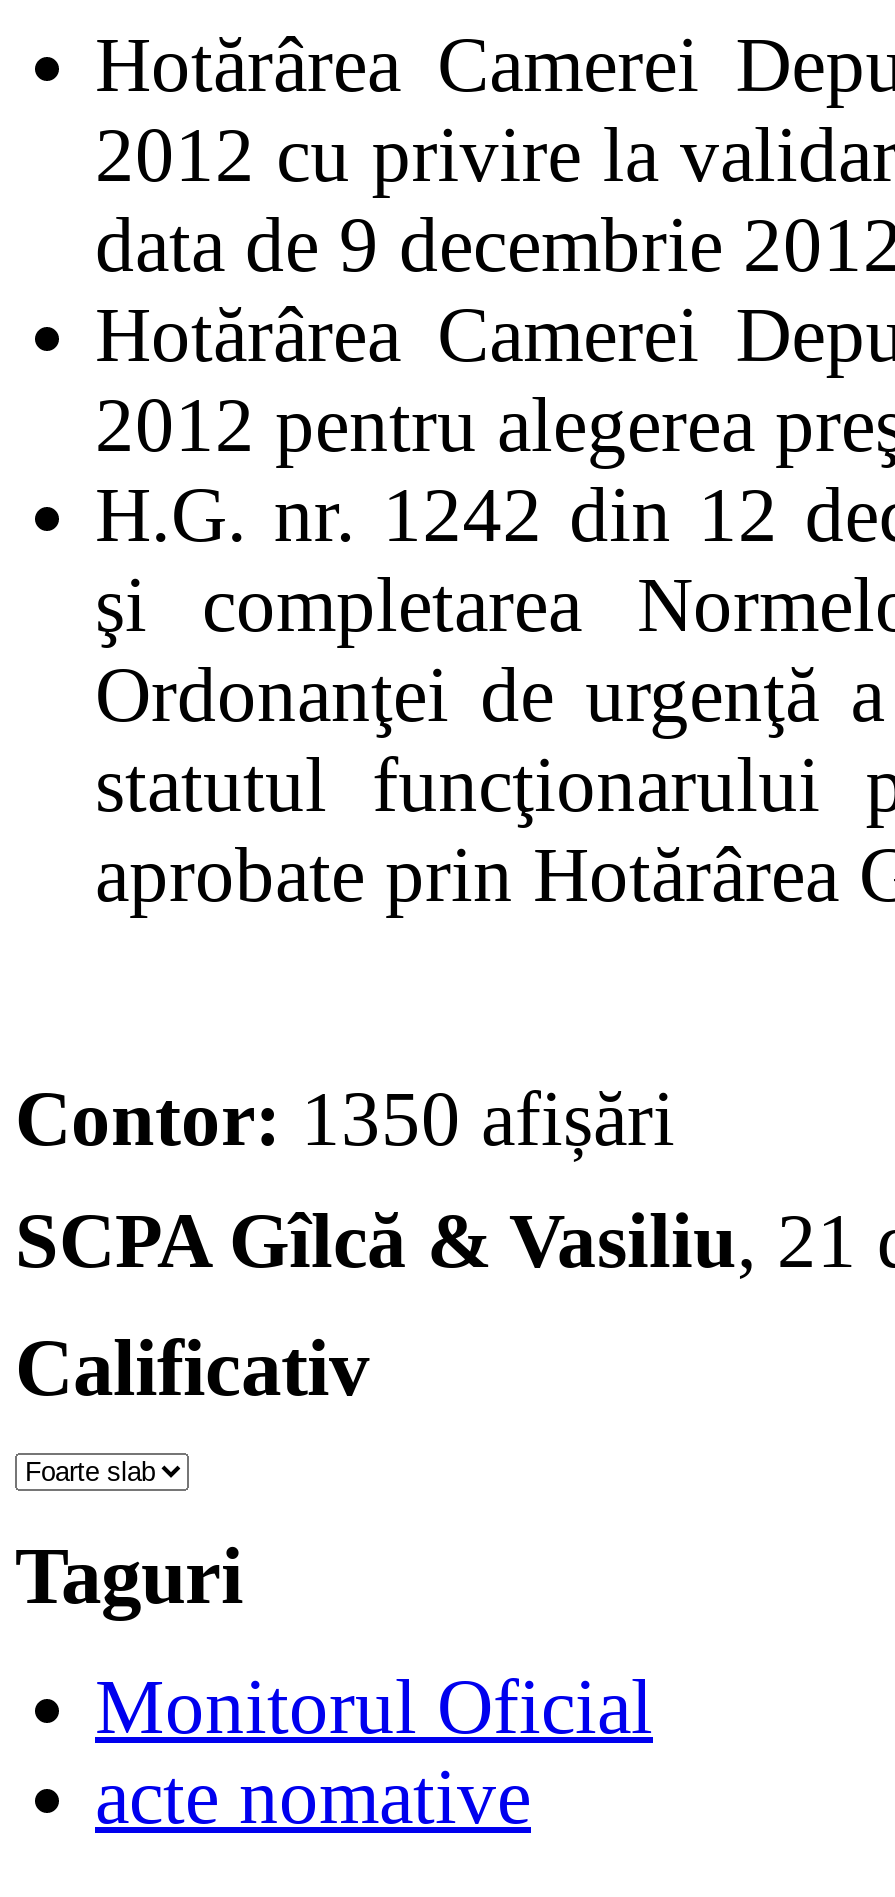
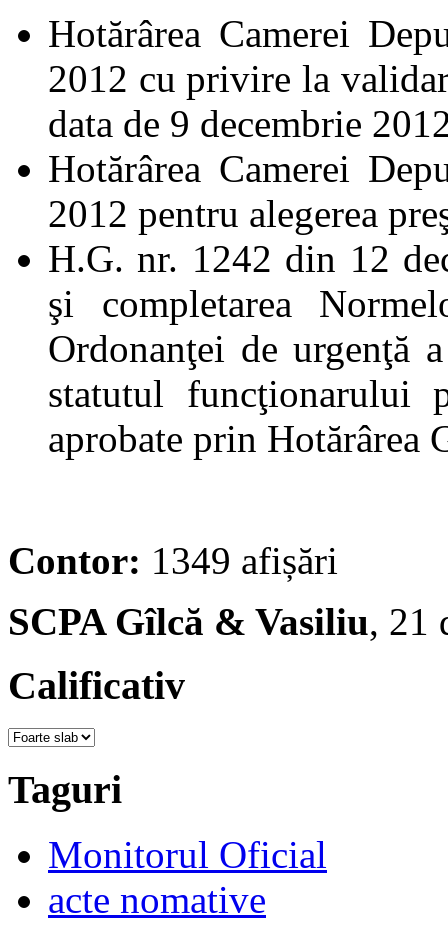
- Contor: 1350 afișări
+ Contor: 1349 afișări
